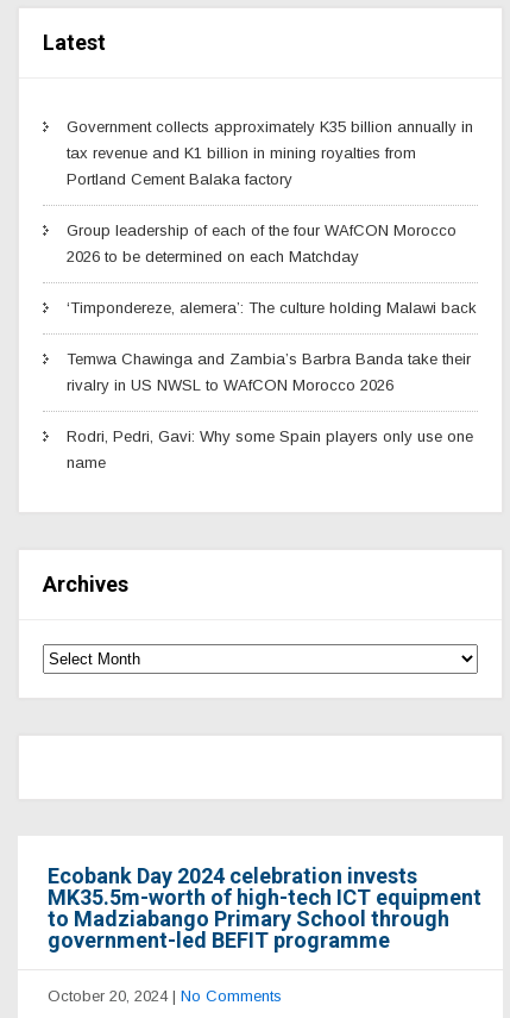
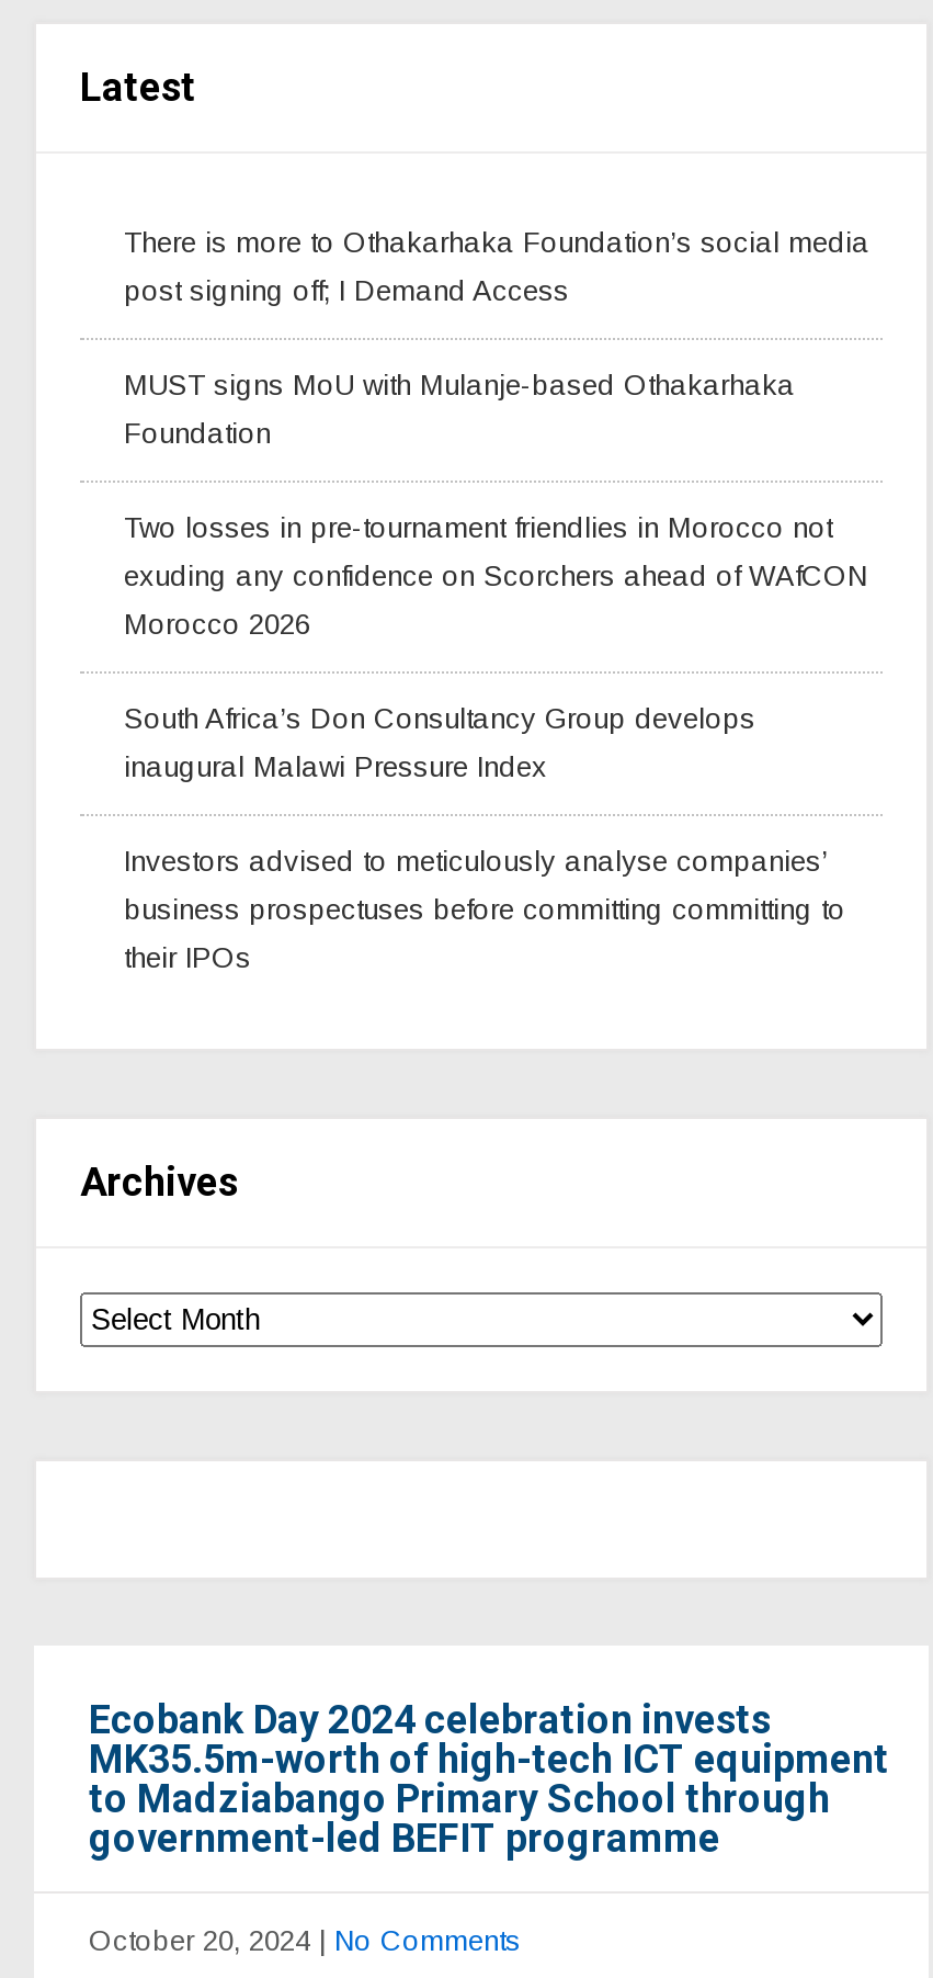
- Government collects approximately K35 billion annually in
- tax revenue and K1 billion in mining royalties from
- Portland Cement Balaka factory
- Group leadership of each of the four WAfCON Morocco
- 2026 to be determined on each Matchday
- ‘Timpondereze, alemera’: The culture holding Malawi back
- Temwa Chawinga and Zambia’s Barbra Banda take their
- rivalry in US NWSL to WAfCON Morocco 2026
- Rodri, Pedri, Gavi: Why some Spain players only use one
- name
+ There is more to Othakarhaka Foundation’s social media
+ post signing off; I Demand Access
+ MUST signs MoU with Mulanje-based Othakarhaka
+ Foundation
+ Two losses in pre-tournament friendlies in Morocco not
+ exuding any confidence on Scorchers ahead of WAfCON
+ Morocco 2026
+ South Africa’s Don Consultancy Group develops
+ inaugural Malawi Pressure Index
+ Investors advised to meticulously analyse companies’
+ business prospectuses before committing committing to
+ their IPOs
